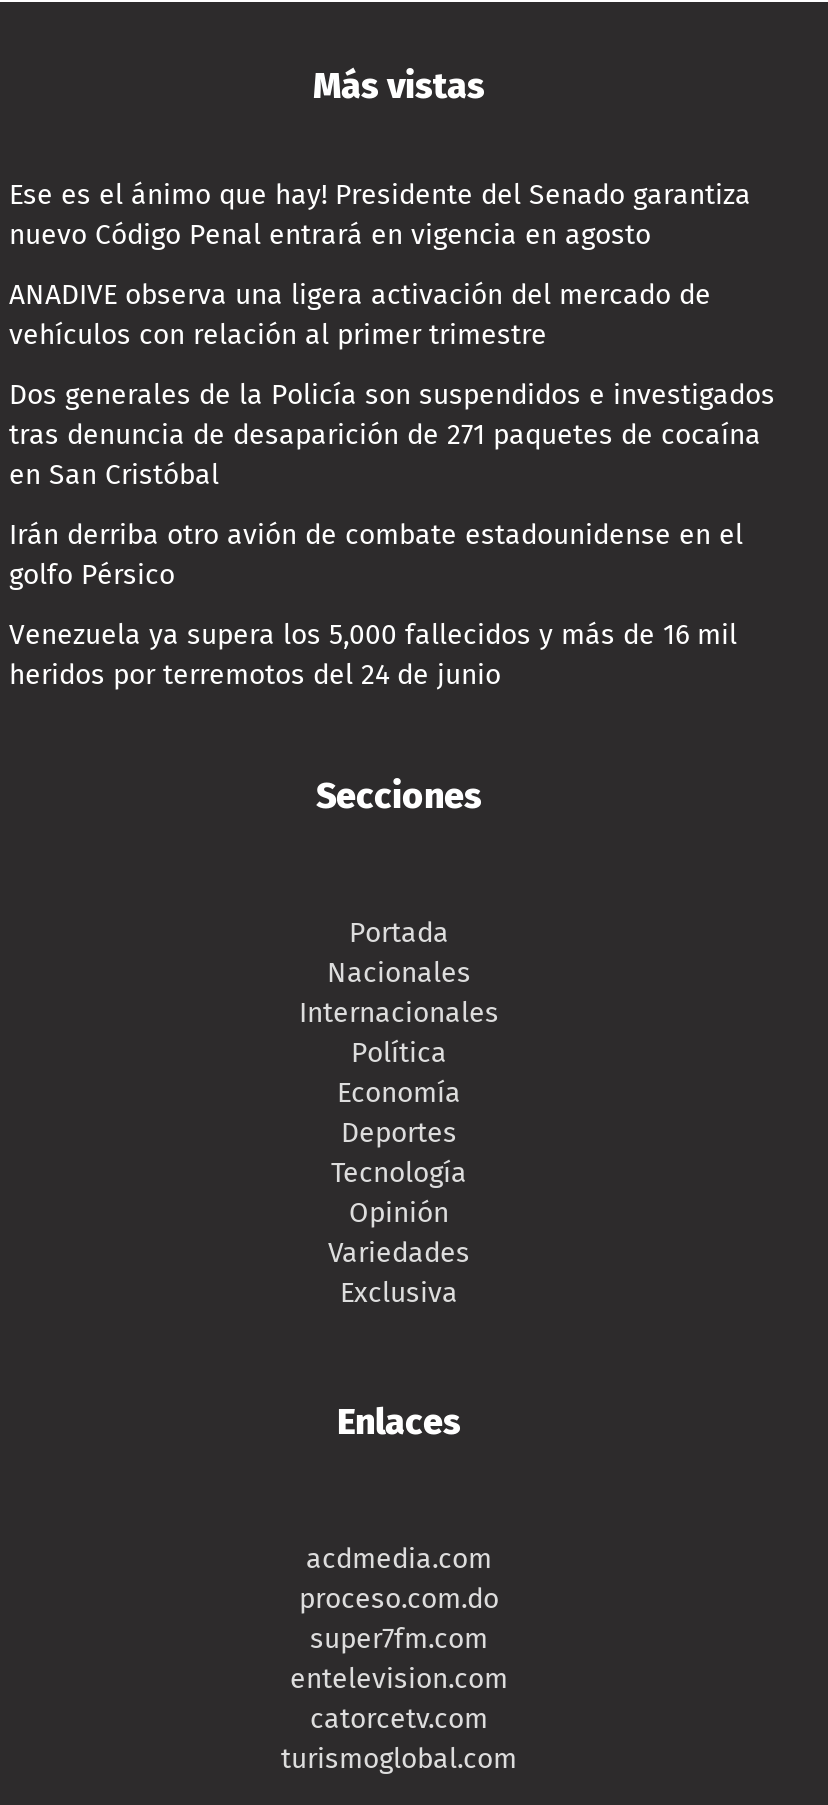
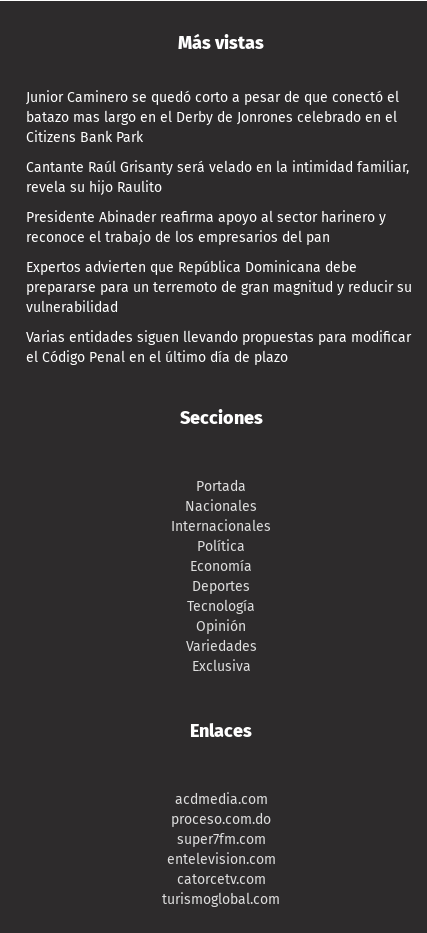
- Ese es el ánimo que hay! Presidente del Senado garantiza
- nuevo Código Penal entrará en vigencia en agosto
+ Junior Caminero se quedó corto a pesar de que conectó el
+ batazo mas largo en el Derby de Jonrones celebrado en el
+ Citizens Bank Park

- ANADIVE observa una ligera activación del mercado de
- vehículos con relación al primer trimestre
+ Cantante Raúl Grisanty será velado en la intimidad familiar,
+ revela su hijo Raulito

- Dos generales de la Policía son suspendidos e investigados
- tras denuncia de desaparición de 271 paquetes de cocaína
- en San Cristóbal
+ Presidente Abinader reafirma apoyo al sector harinero y
+ reconoce el trabajo de los empresarios del pan

- Irán derriba otro avión de combate estadounidense en el
- golfo Pérsico
+ Expertos advierten que República Dominicana debe
+ prepararse para un terremoto de gran magnitud y reducir su
+ vulnerabilidad

- Venezuela ya supera los 5,000 fallecidos y más de 16 mil
- heridos por terremotos del 24 de junio
+ Varias entidades siguen llevando propuestas para modificar
+ el Código Penal en el último día de plazo
